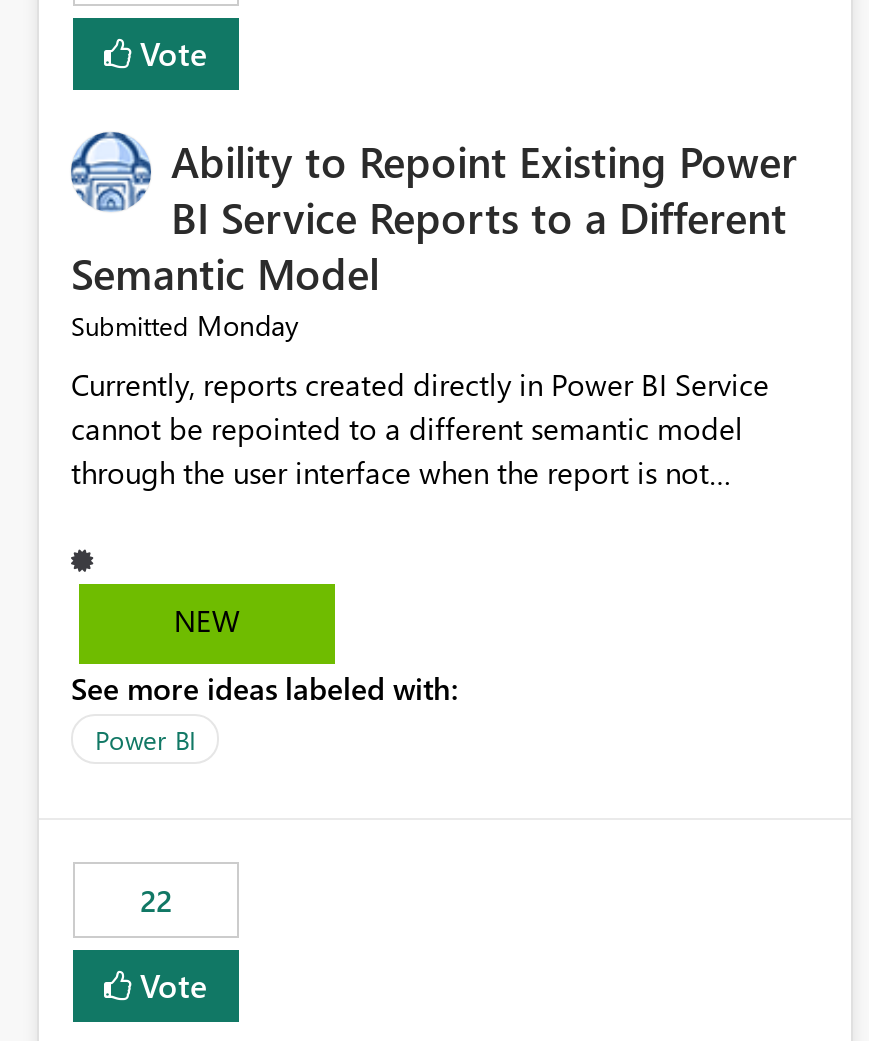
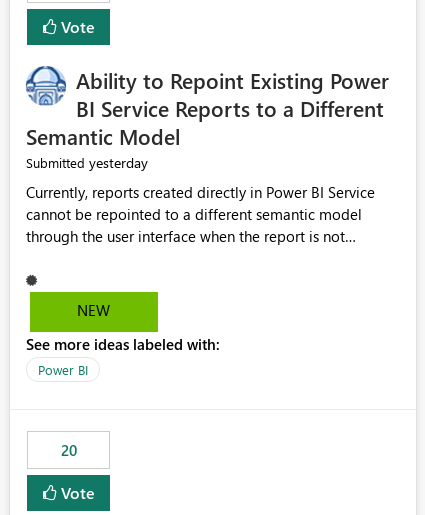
- Submitted Monday
+ Submitted yesterday

- 22
+ 20
